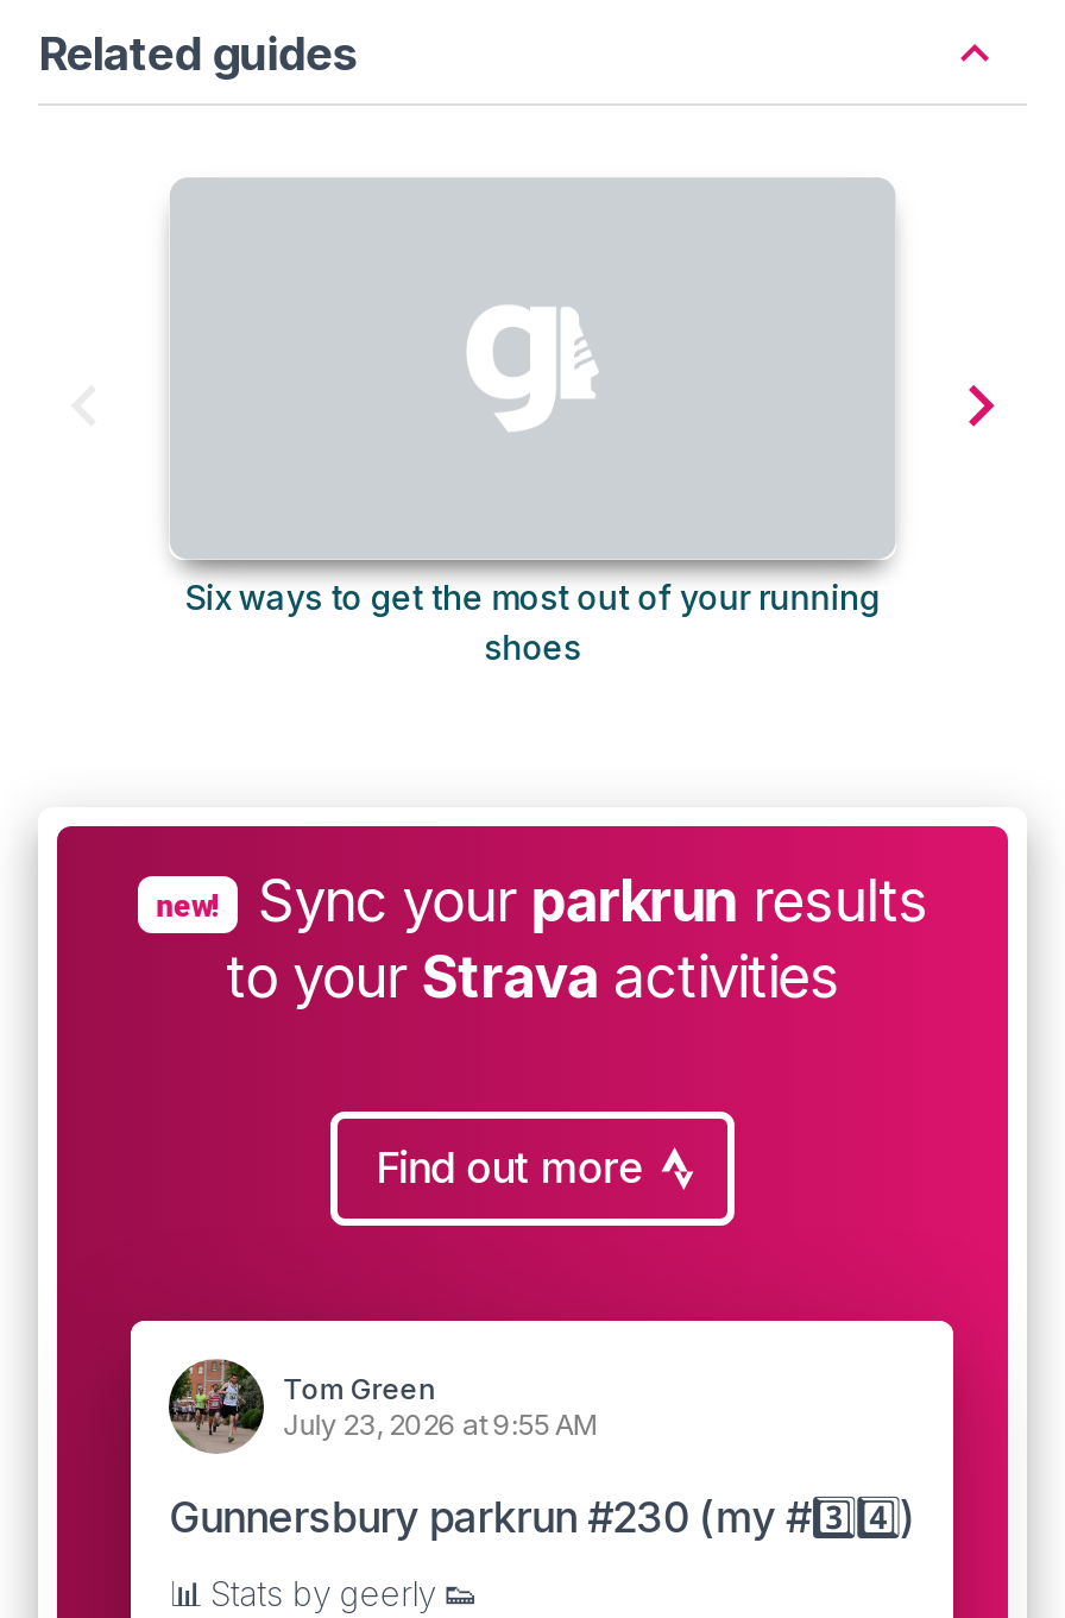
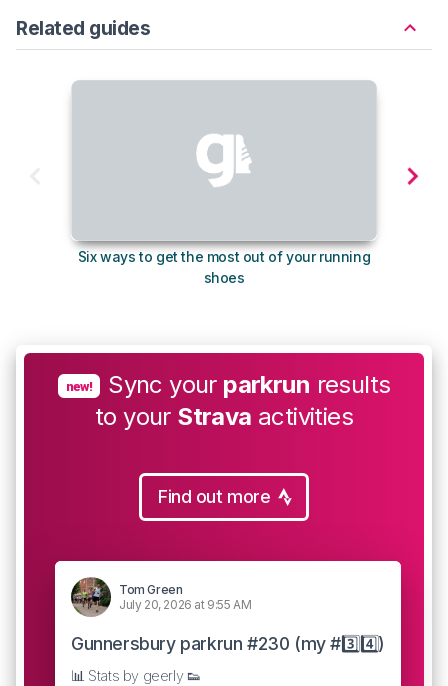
- July 23, 2026 at 9:55 AM
+ July 20, 2026 at 9:55 AM
